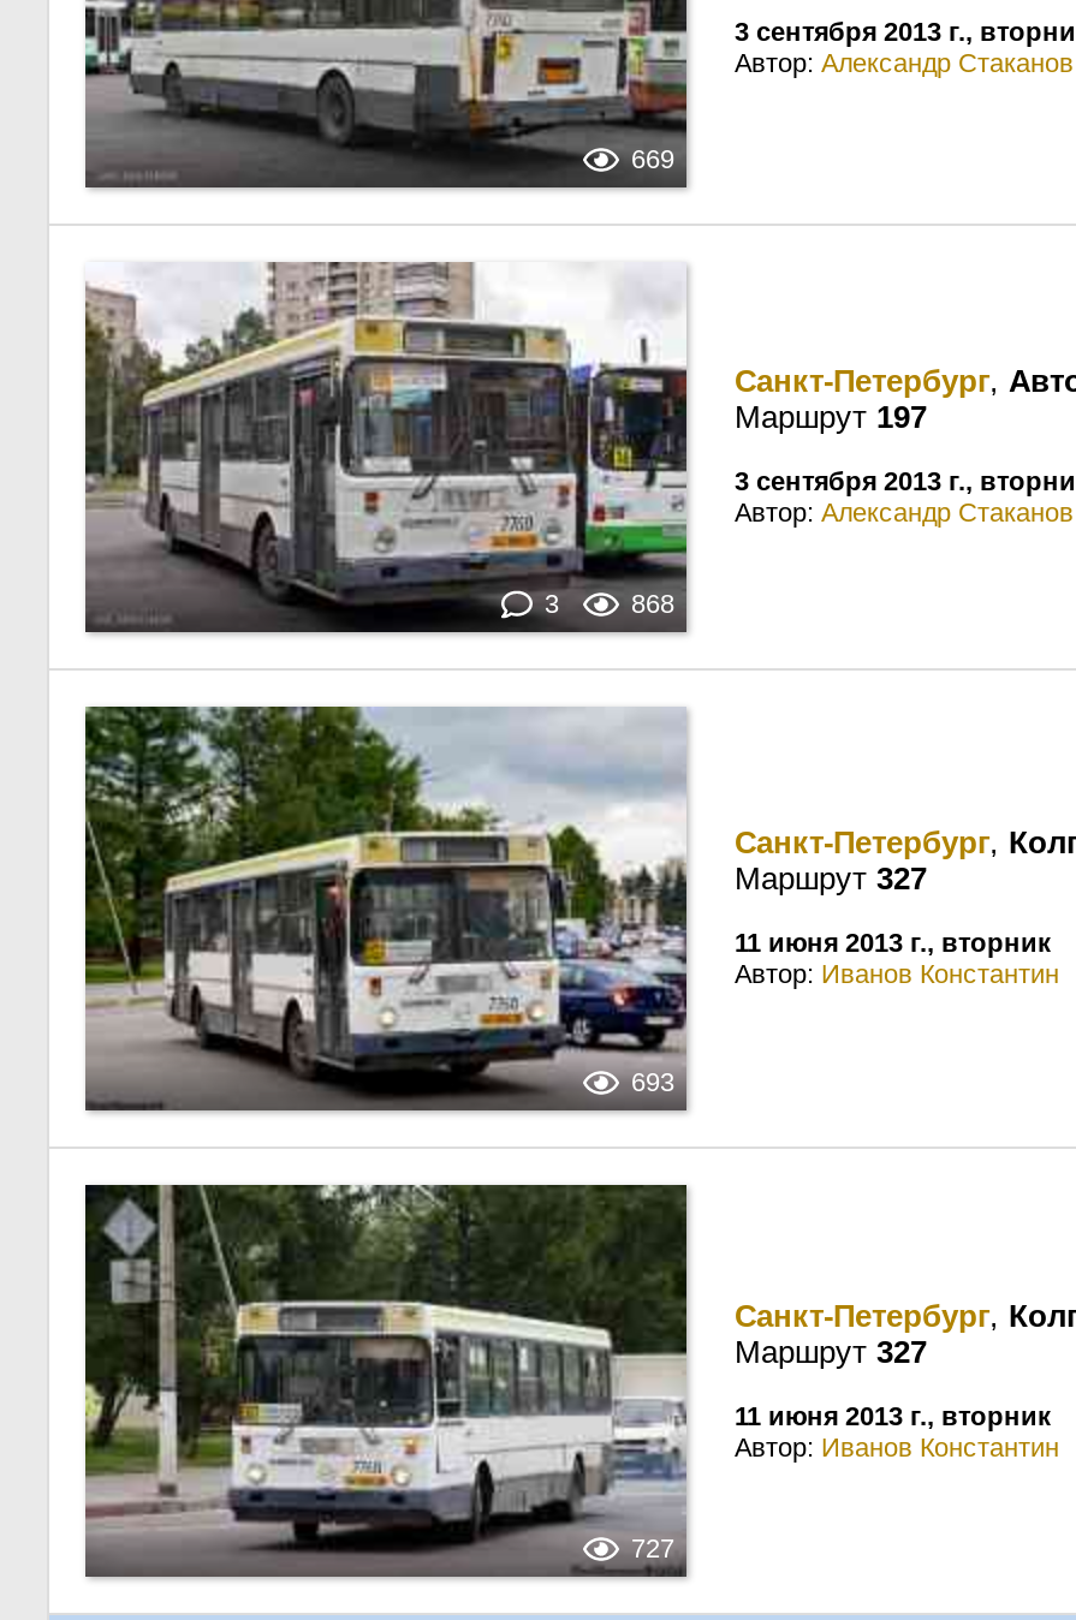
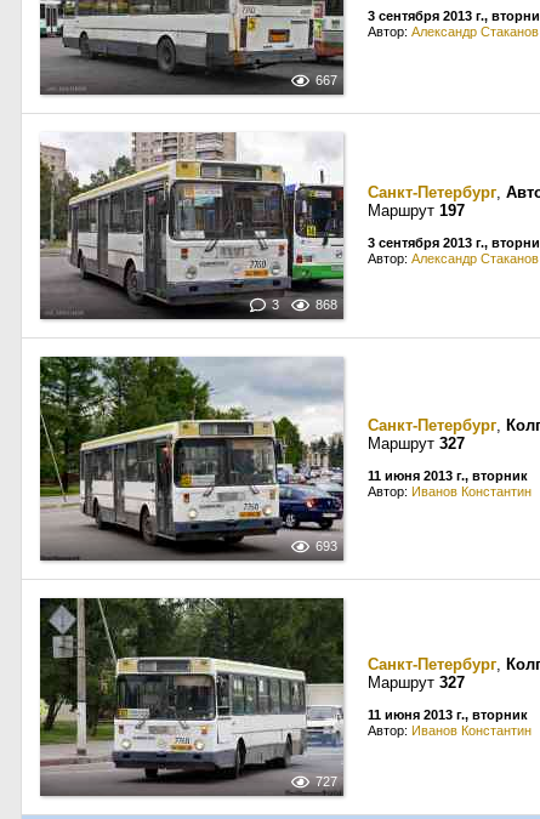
- 669
+ 667
